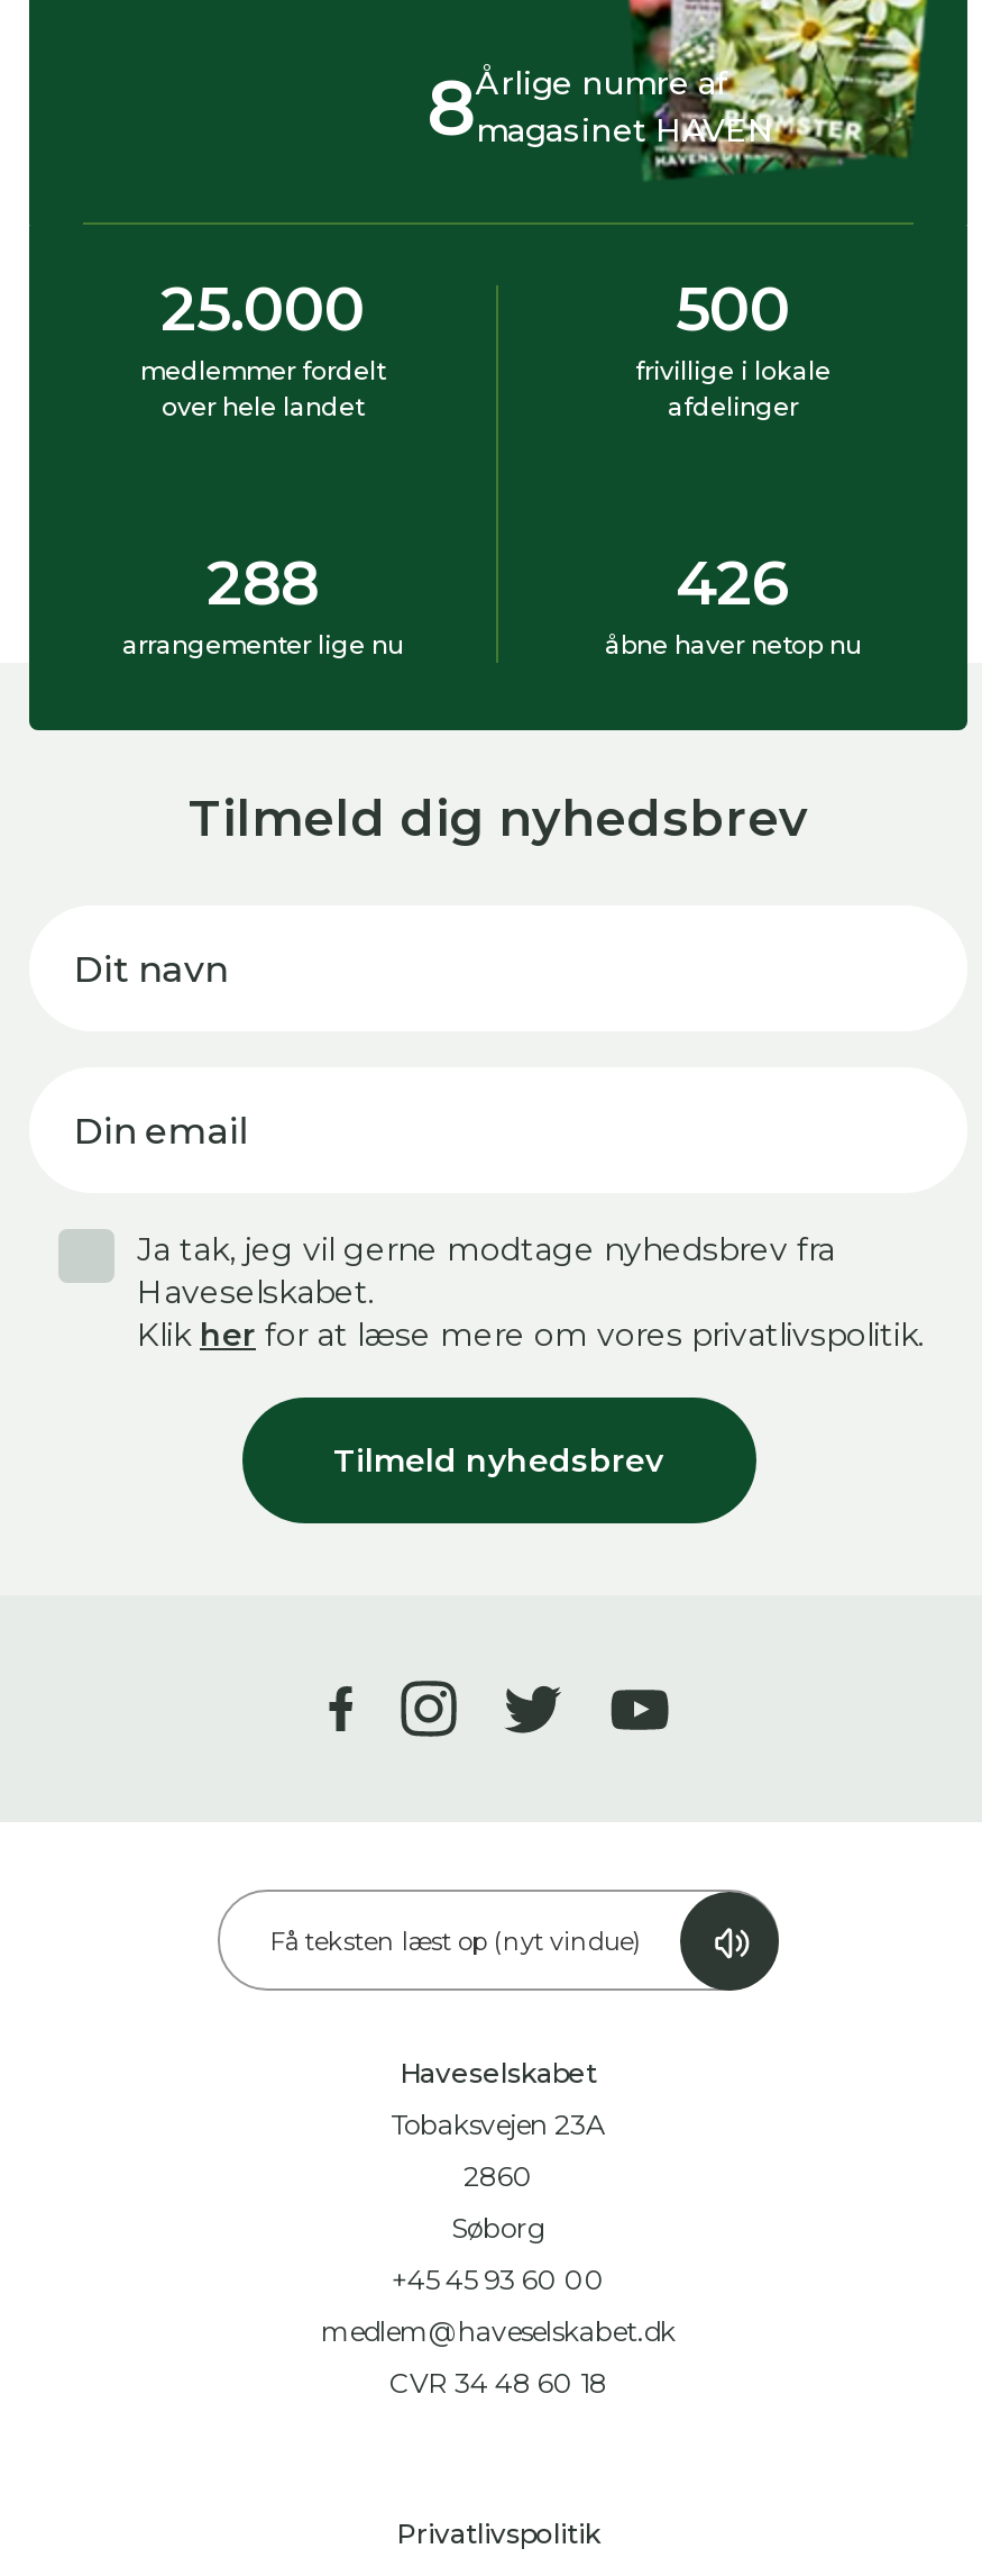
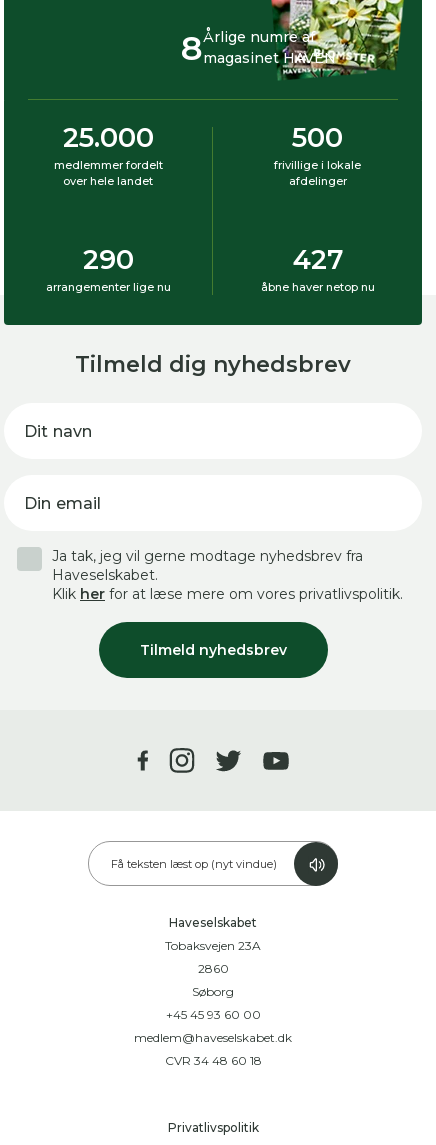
- 288
+ 290

- 426
+ 427
